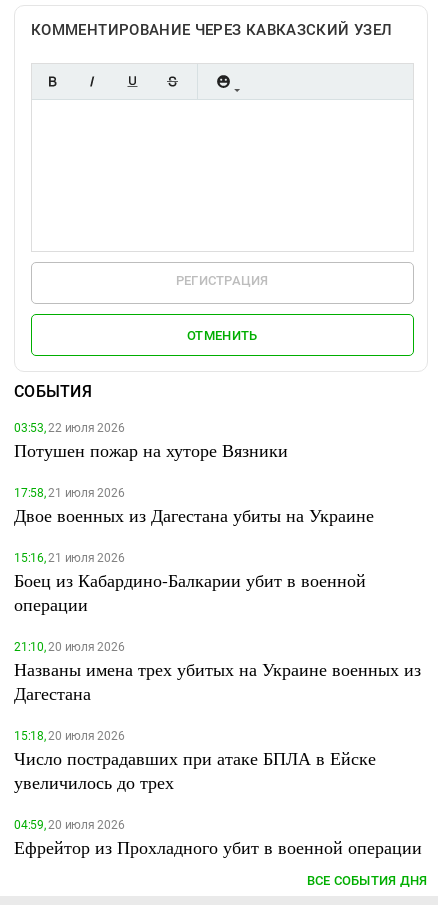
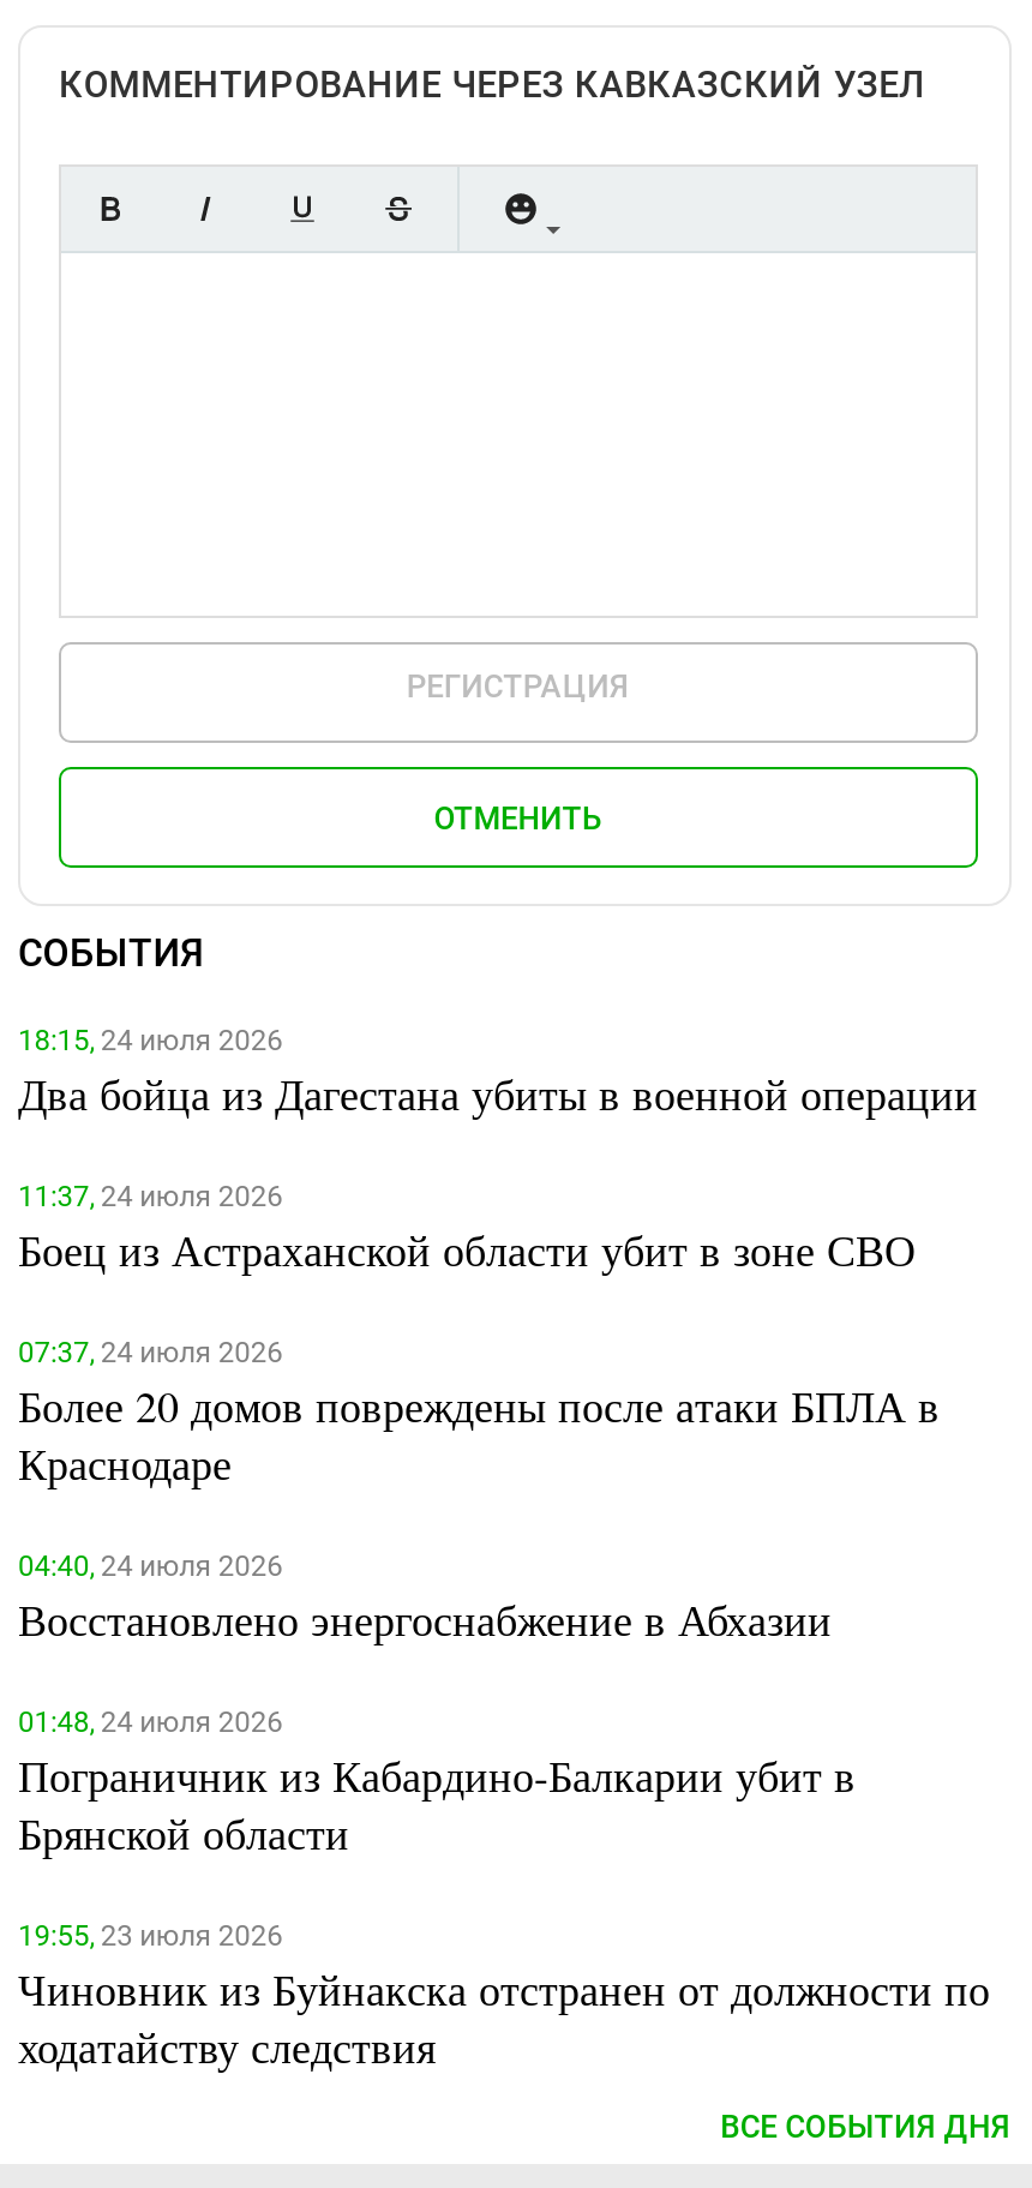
- 03:53, 22 июля 2026
- Потушен пожар на хуторе Вязники
+ 18:15, 24 июля 2026
+ Два бойца из Дагестана убиты в военной операции

- 17:58, 21 июля 2026
- Двое военных из Дагестана убиты на Украине
+ 11:37, 24 июля 2026
+ Боец из Астраханской области убит в зоне СВО

- 15:16, 21 июля 2026
- Боец из Кабардино-Балкарии убит в военной
- операции
+ 07:37, 24 июля 2026
+ Более 20 домов повреждены после атаки БПЛА в
+ Краснодаре

- 21:10, 20 июля 2026
- Названы имена трех убитых на Украине военных из
- Дагестана
+ 04:40, 24 июля 2026
+ Восстановлено энергоснабжение в Абхазии

- 15:18, 20 июля 2026
- Число пострадавших при атаке БПЛА в Ейске
- увеличилось до трех
+ 01:48, 24 июля 2026
+ Пограничник из Кабардино-Балкарии убит в
+ Брянской области

- 04:59, 20 июля 2026
- Ефрейтор из Прохладного убит в военной операции
+ 19:55, 23 июля 2026
+ Чиновник из Буйнакска отстранен от должности по
+ ходатайству следствия
